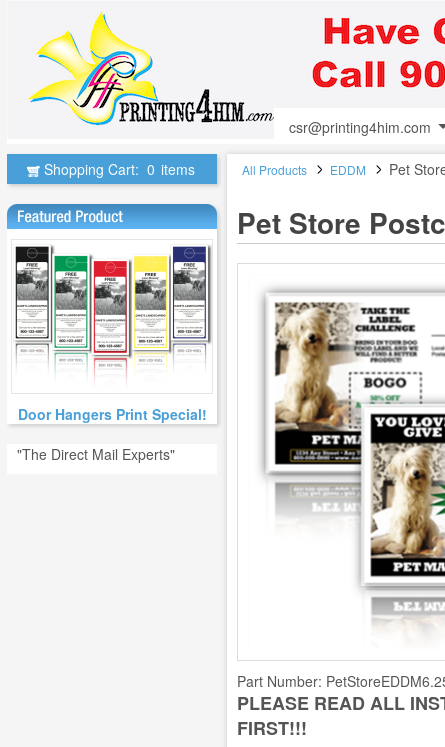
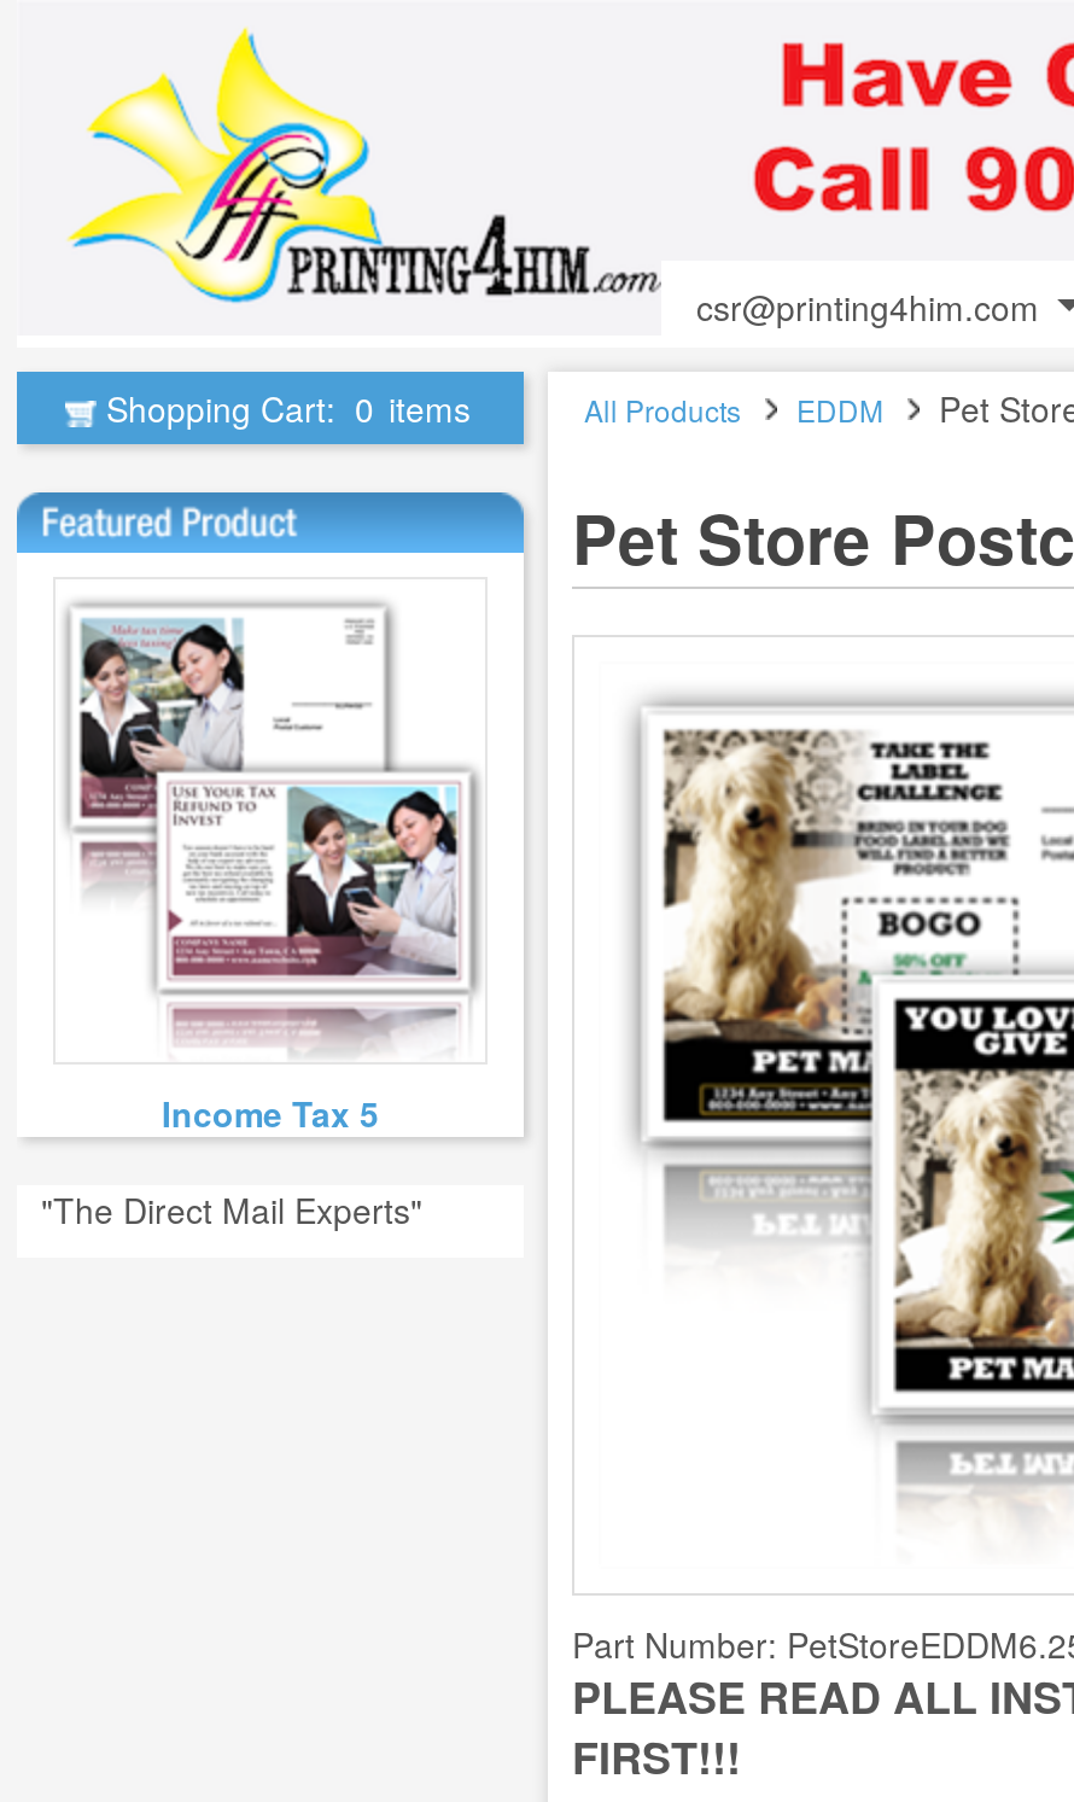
- [image]
+ [image]

- Door Hangers Print Special!
+ Income Tax 5

moved down: "The Direct Mail Experts"
